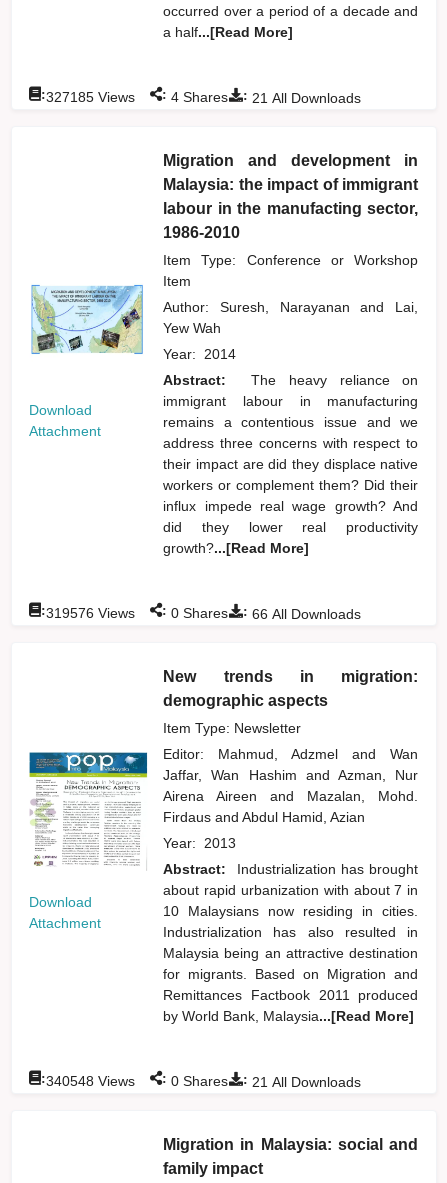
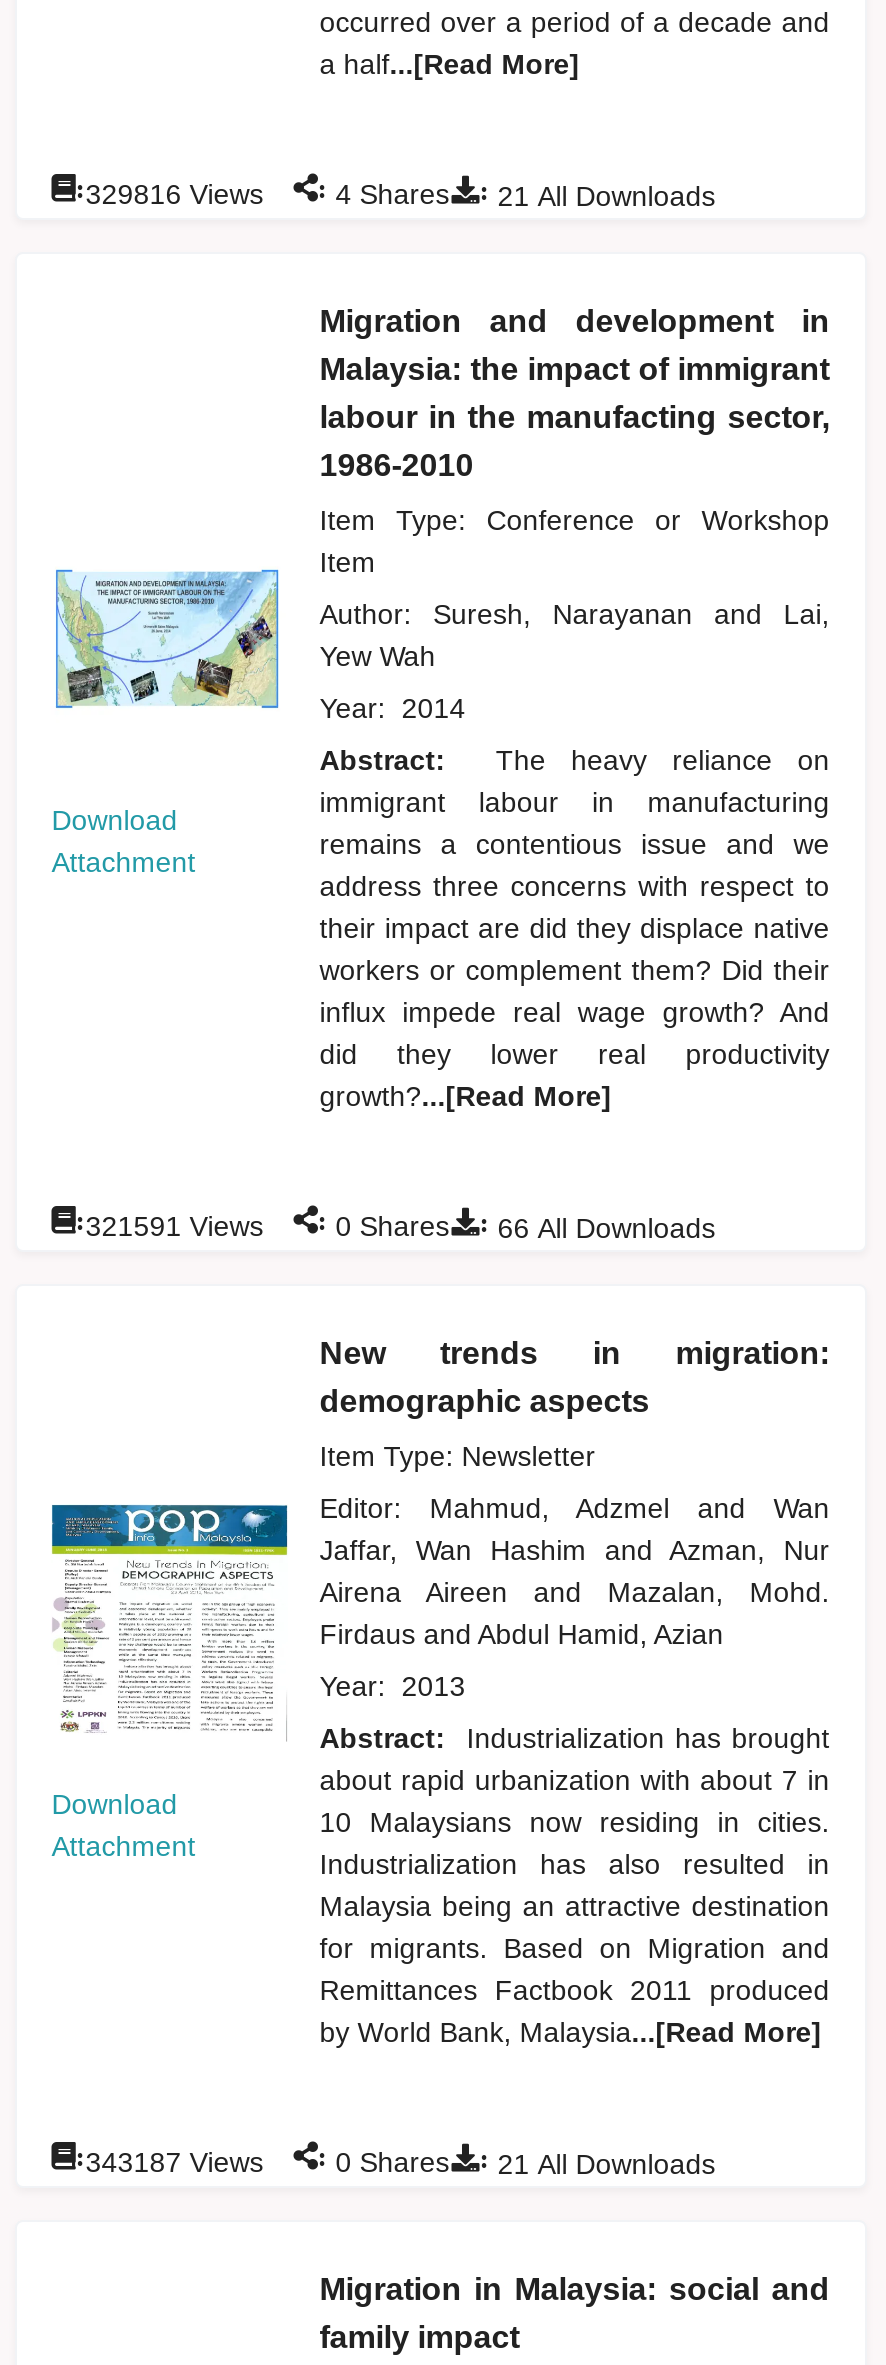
- :327185 Views : 4 Shares : 21 All Downloads
+ :329816 Views : 4 Shares : 21 All Downloads

- :319576 Views : 0 Shares : 66 All Downloads
+ :321591 Views : 0 Shares : 66 All Downloads

- :340548 Views : 0 Shares : 21 All Downloads
+ :343187 Views : 0 Shares : 21 All Downloads
